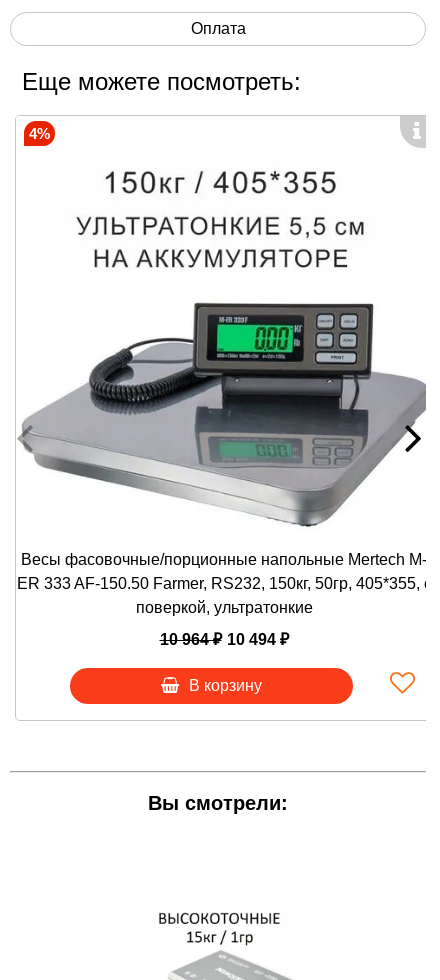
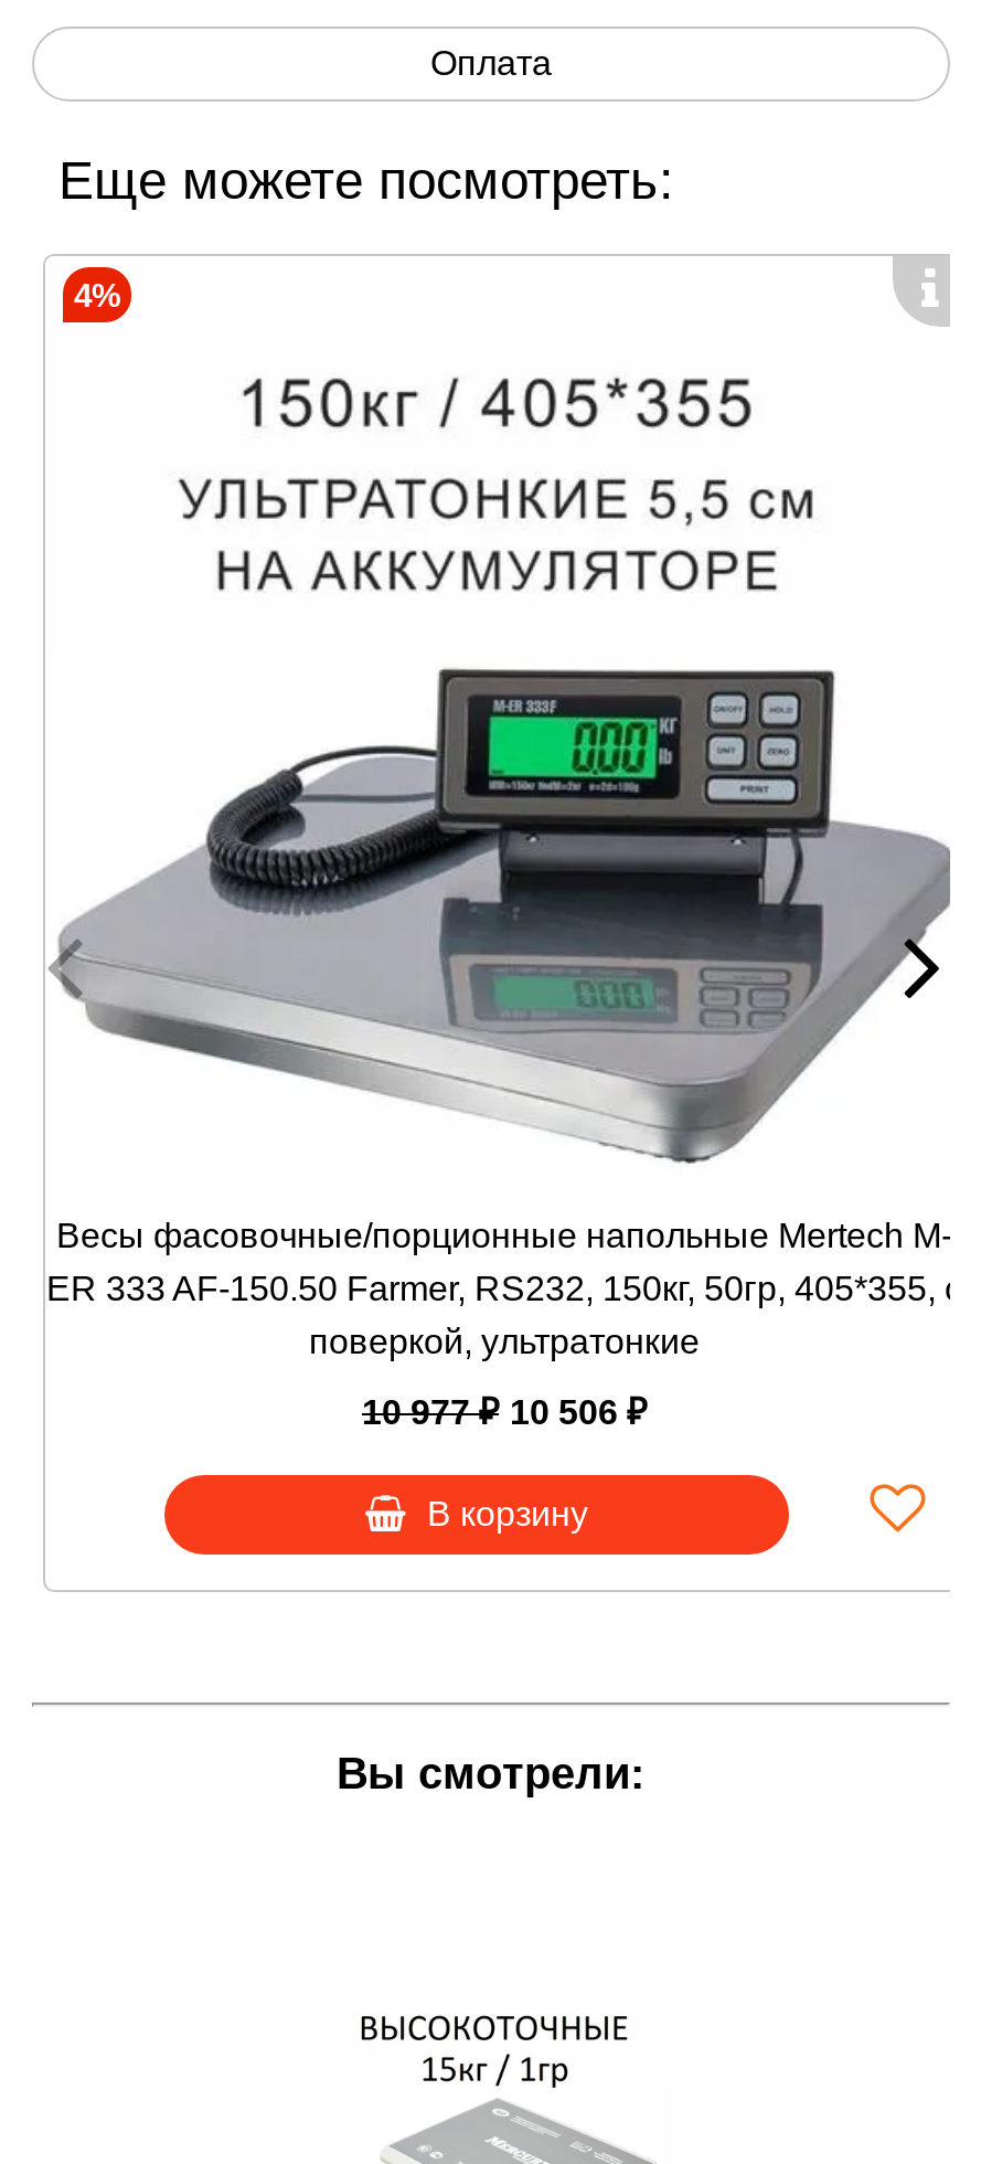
- 10 964 ₽ 10 494 ₽
+ 10 977 ₽ 10 506 ₽
